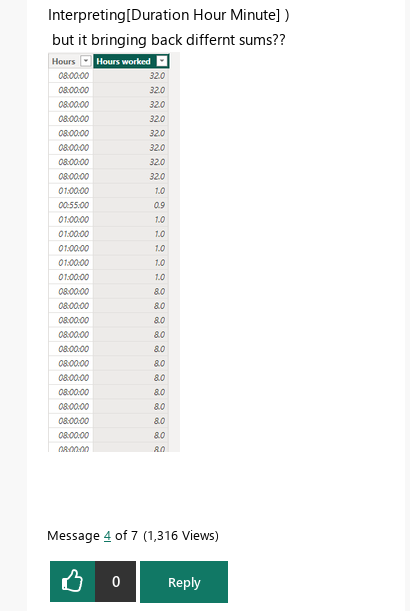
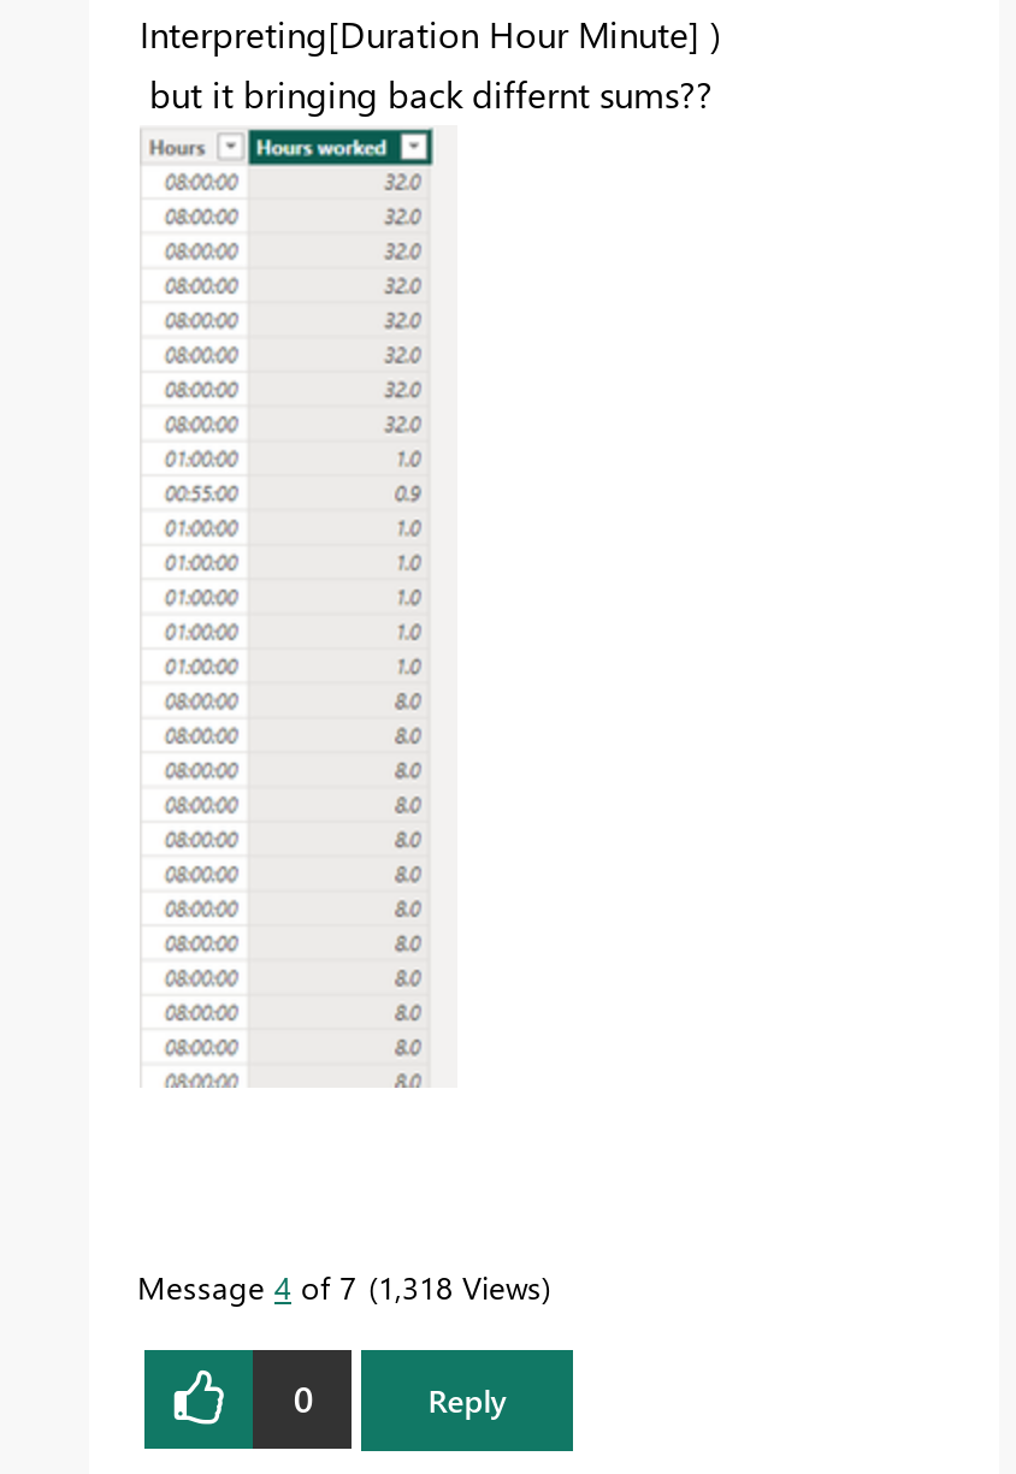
- Message 4 of 7 1,316 Views
+ Message 4 of 7 1,318 Views
